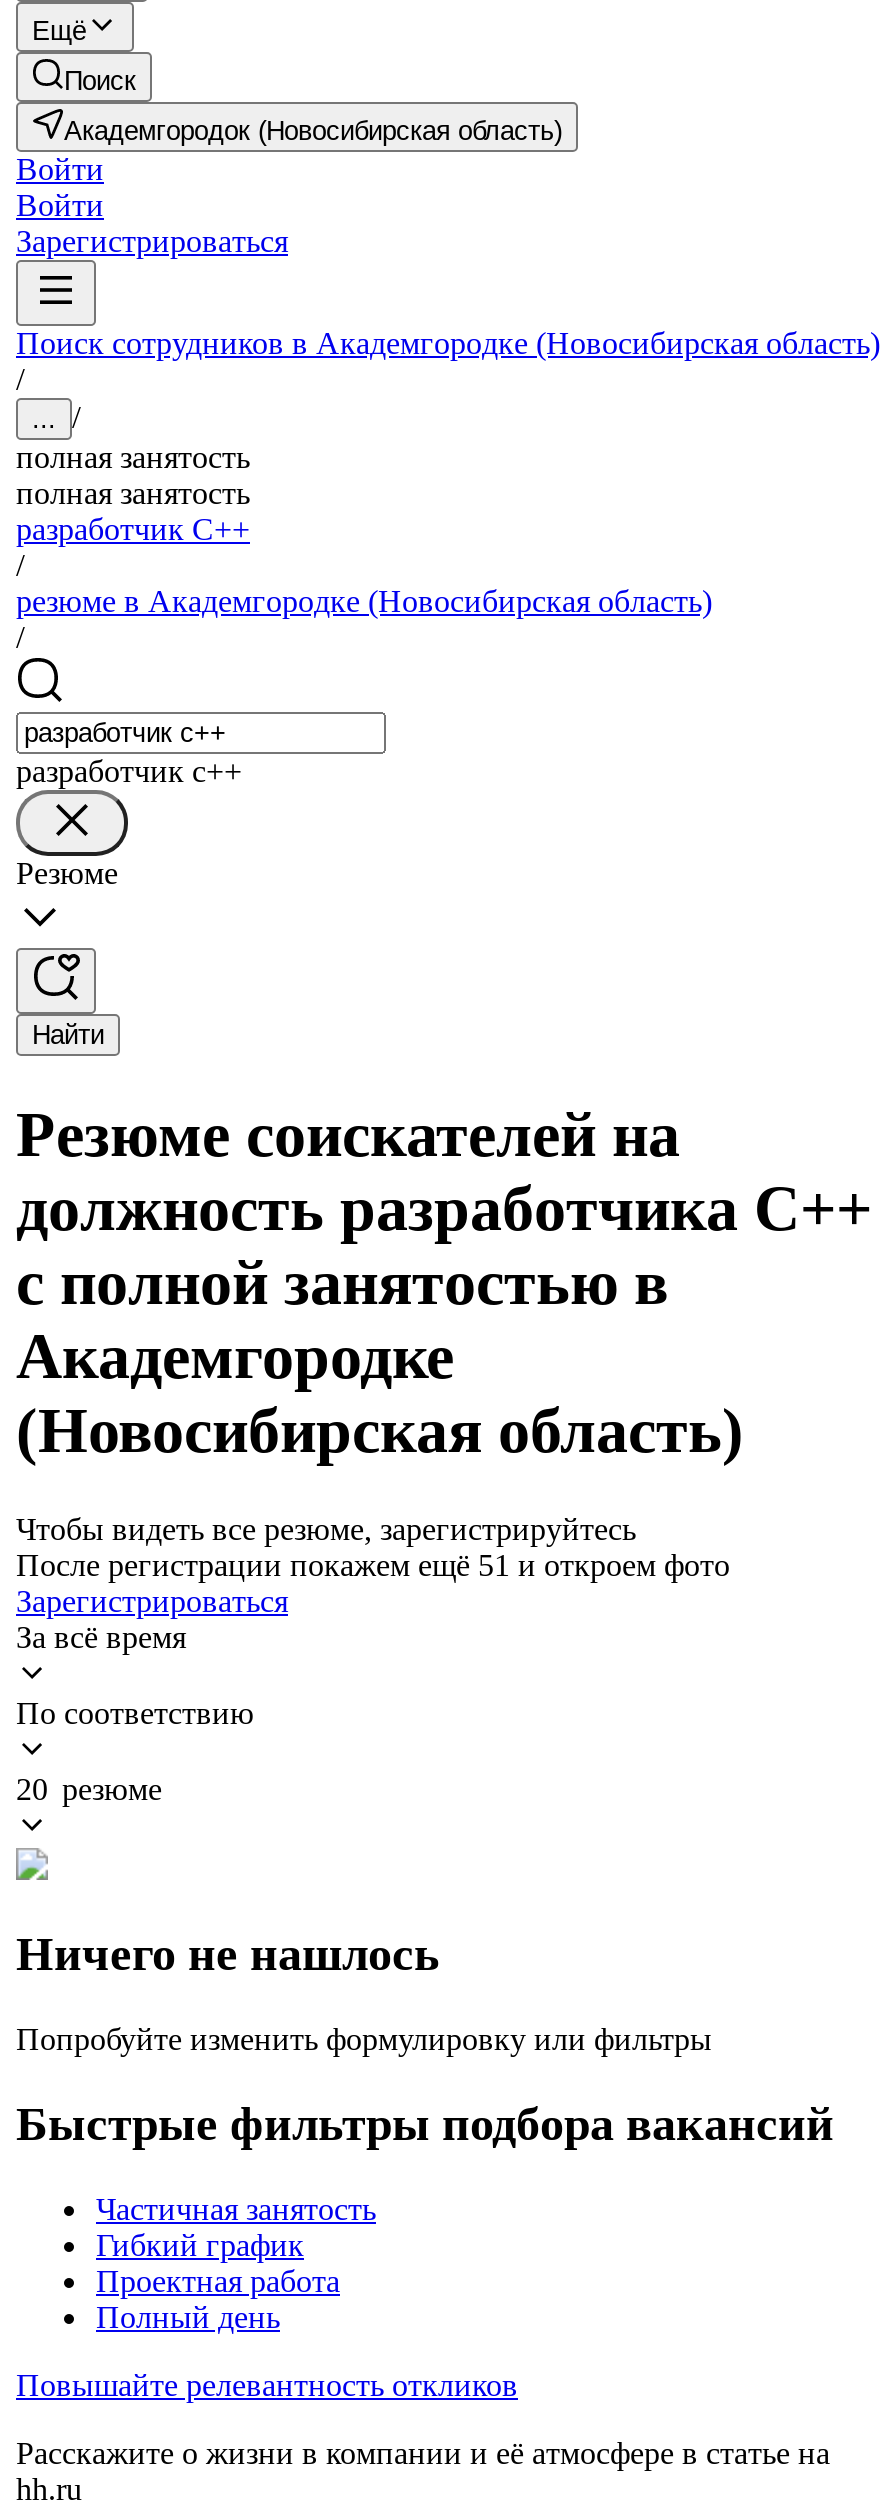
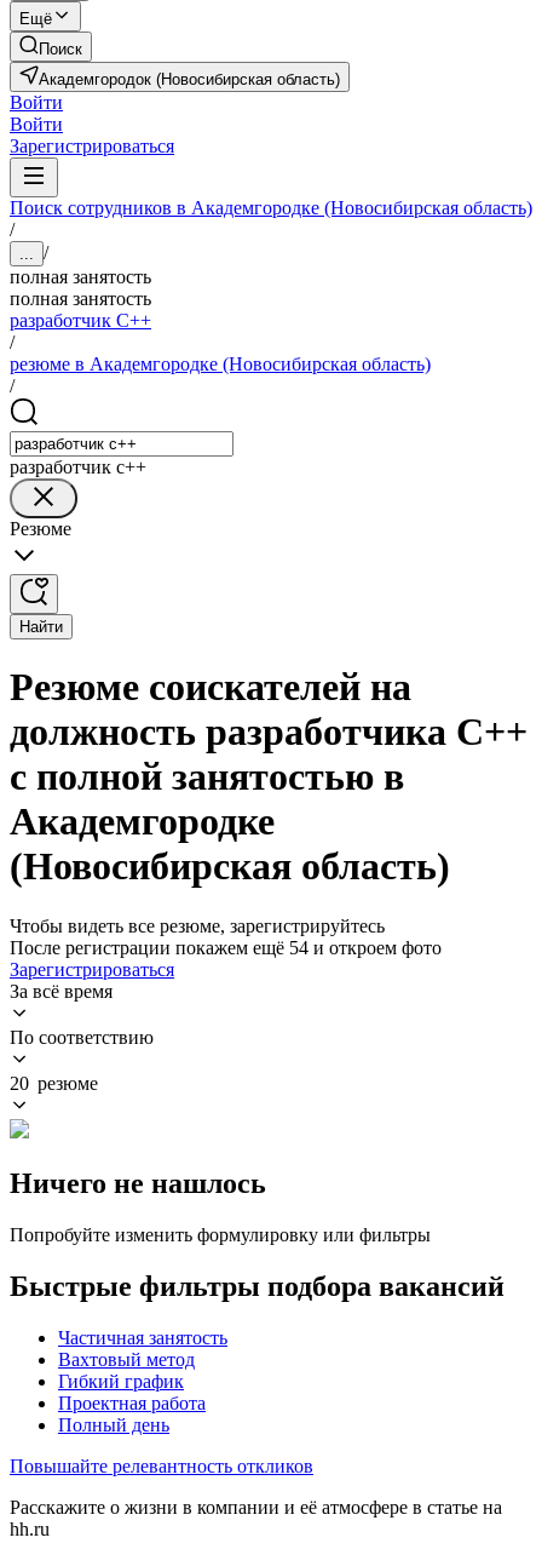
- После регистрации покажем ещё 51 и откроем фото
+ После регистрации покажем ещё 54 и откроем фото

+ Вахтовый метод
